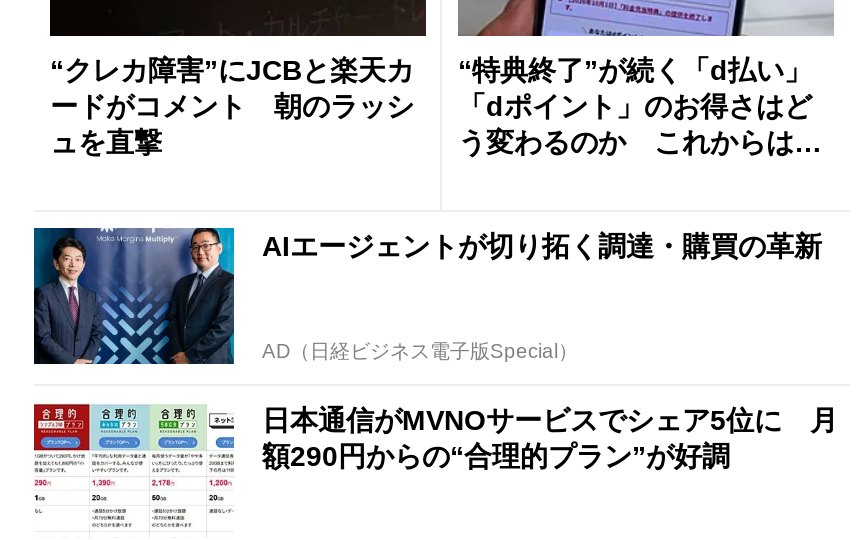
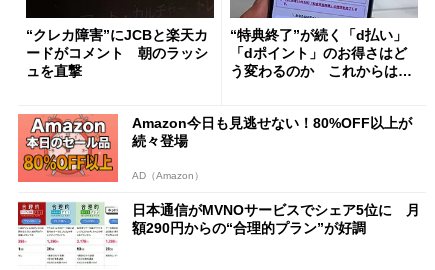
- [image]
- AIエージェントが切り拓く調達・購買の革新
+ [image]
+ Amazon今日も見逃せない！80%OFF以上が
+ 続々登場

- AD（日経ビジネス電子版Special）
+ AD（Amazon）
